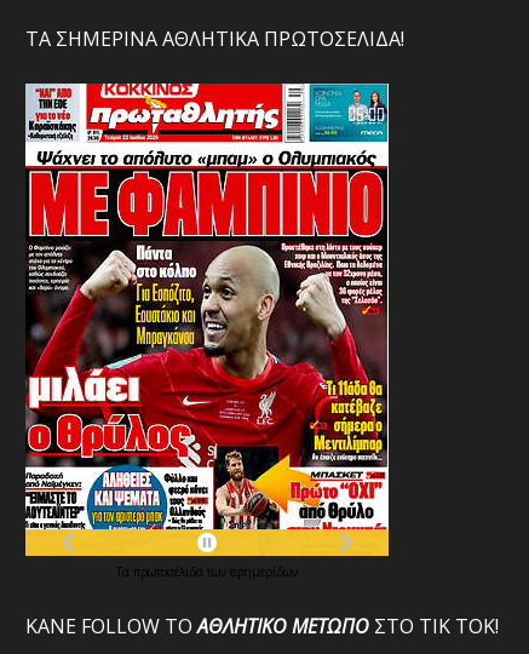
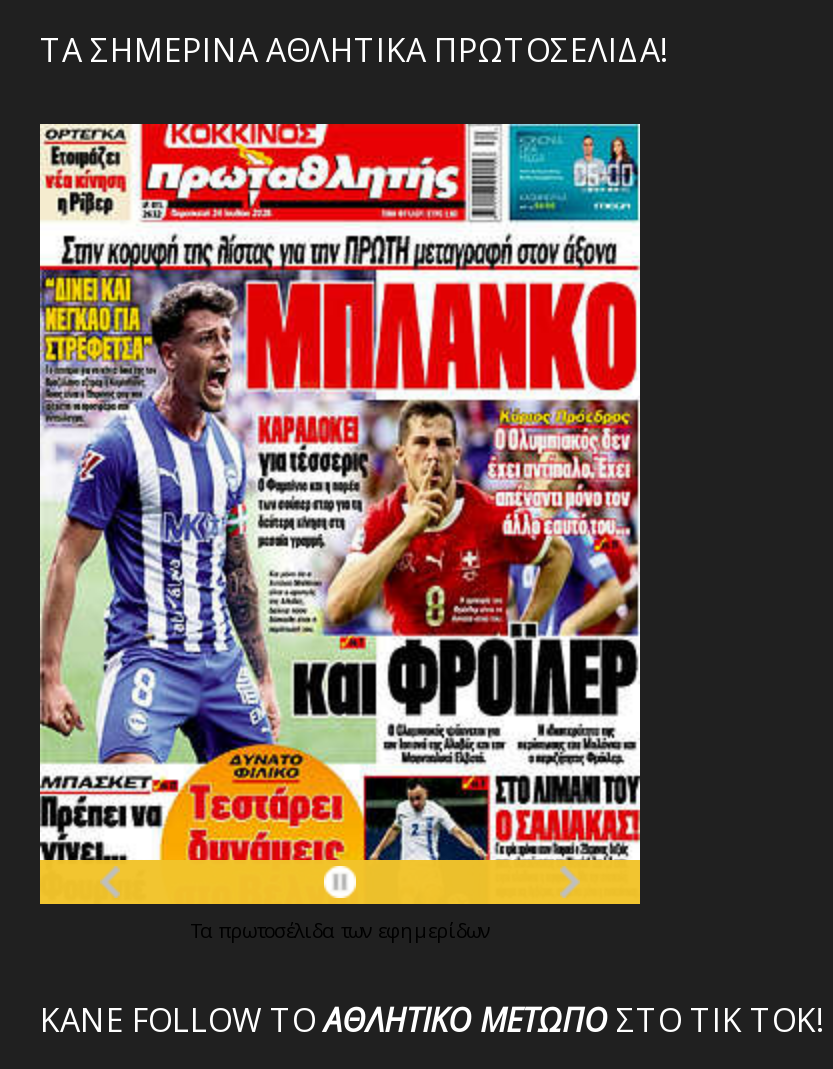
- [image]
+ [image]
